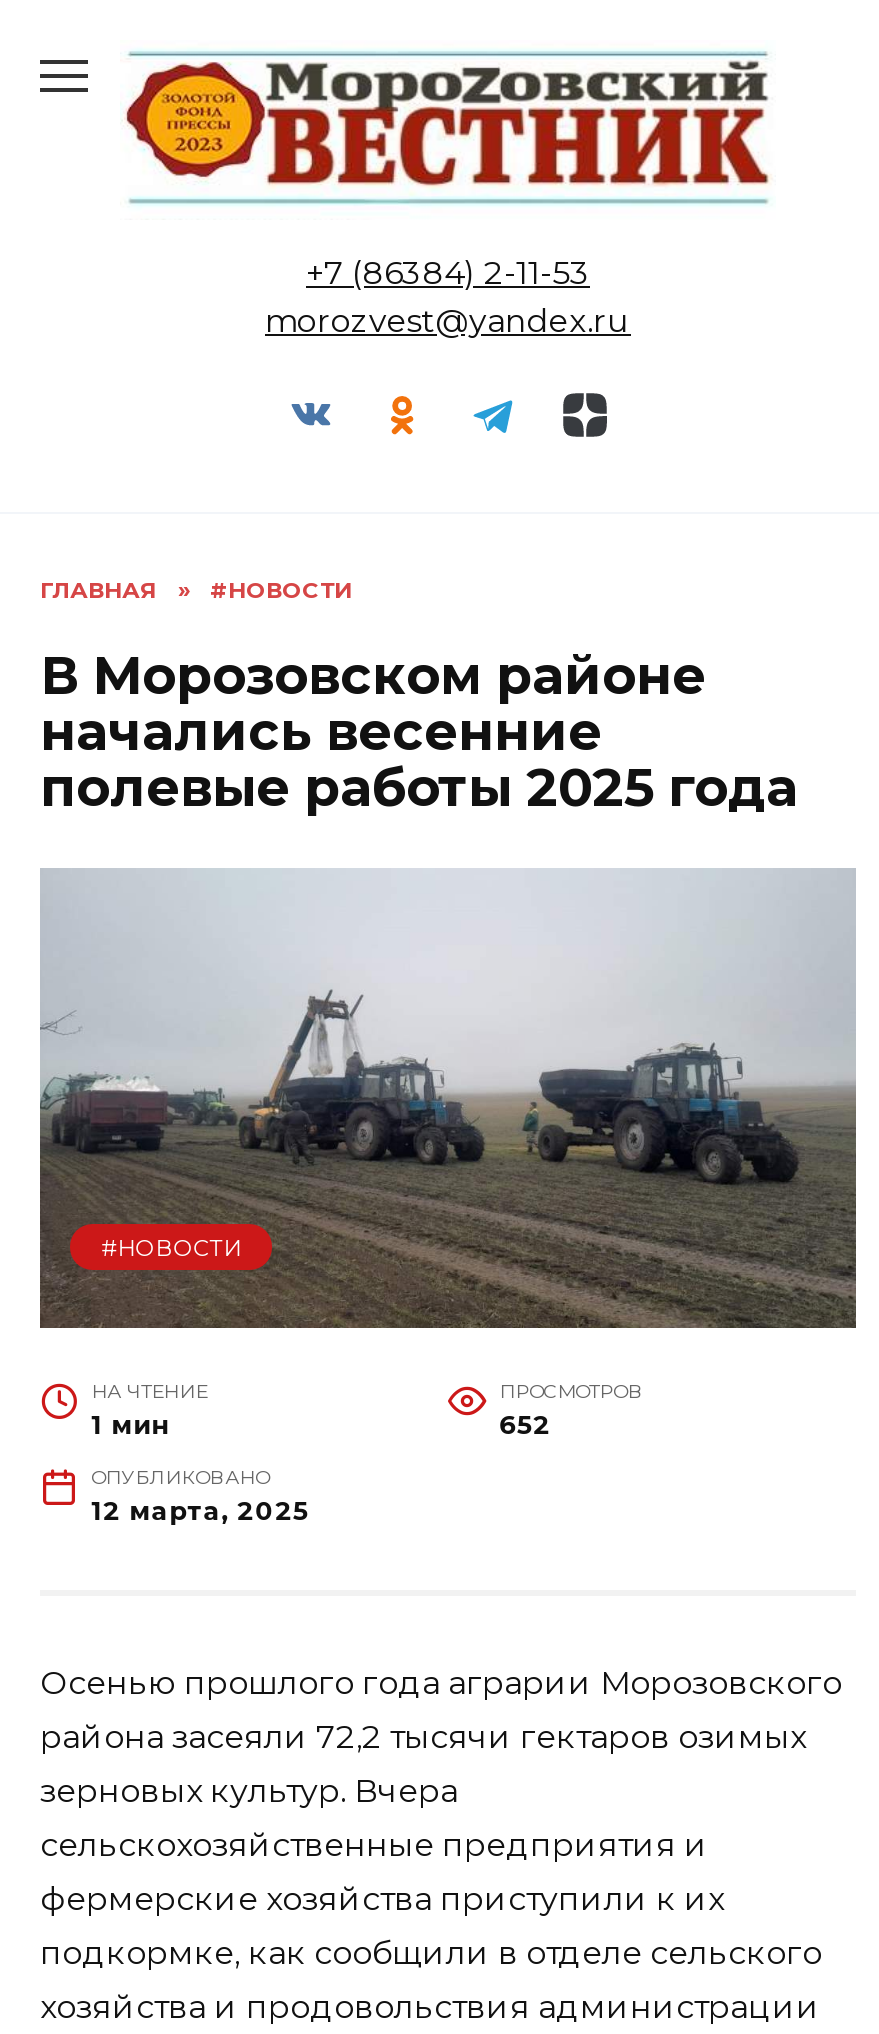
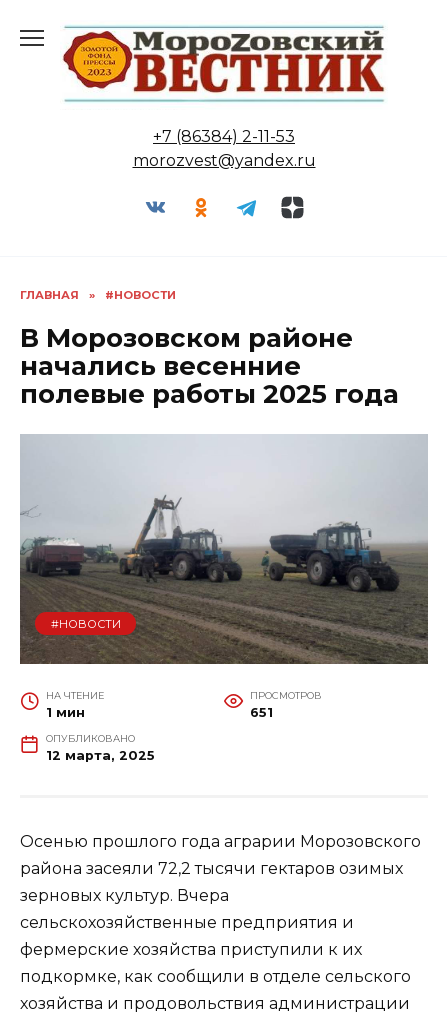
- 652
+ 651
